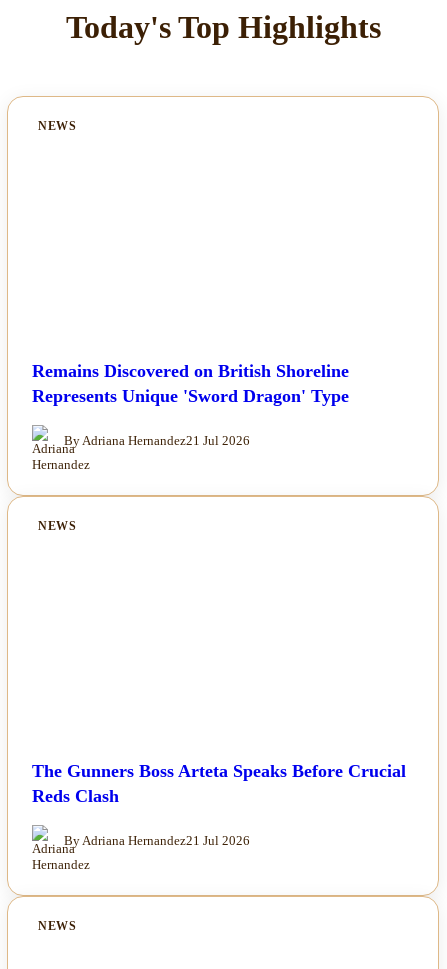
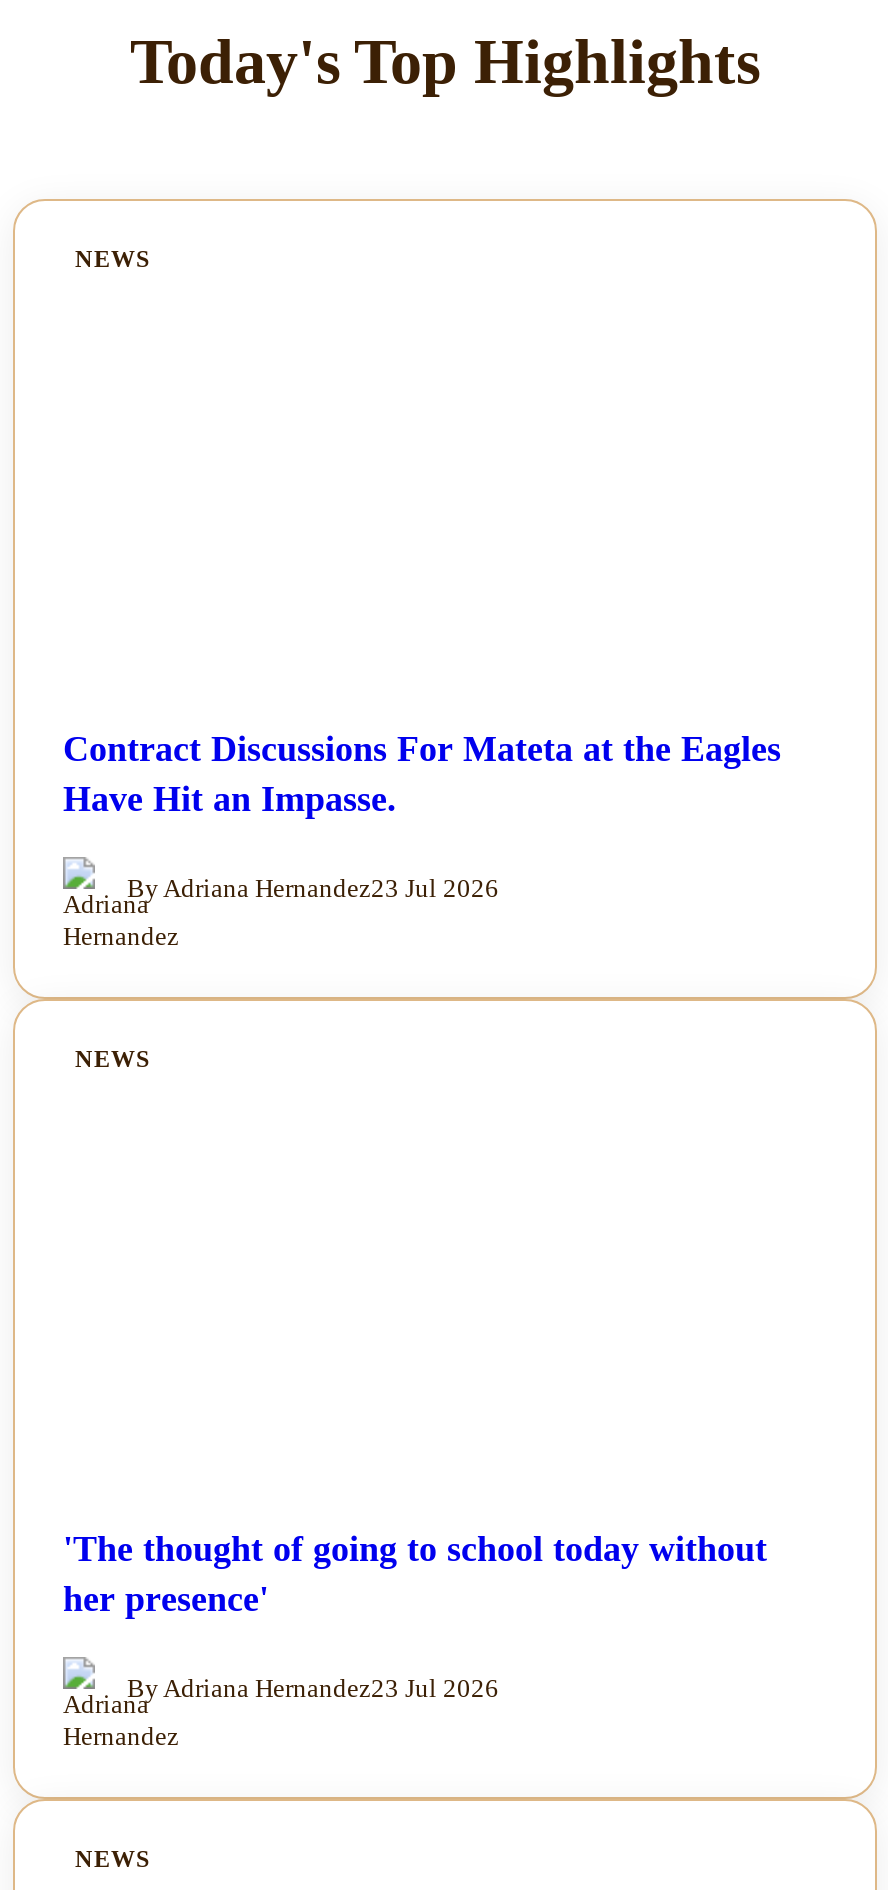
- Remains Discovered on British Shoreline
- Represents Unique 'Sword Dragon' Type
+ Contract Discussions For Mateta at the Eagles
+ Have Hit an Impasse.

- By Adriana Hernandez21 Jul 2026
+ By Adriana Hernandez23 Jul 2026

- The Gunners Boss Arteta Speaks Before Crucial
- Reds Clash
+ 'The thought of going to school today without
+ her presence'

- By Adriana Hernandez21 Jul 2026
+ By Adriana Hernandez23 Jul 2026
